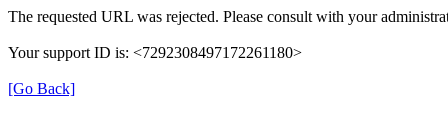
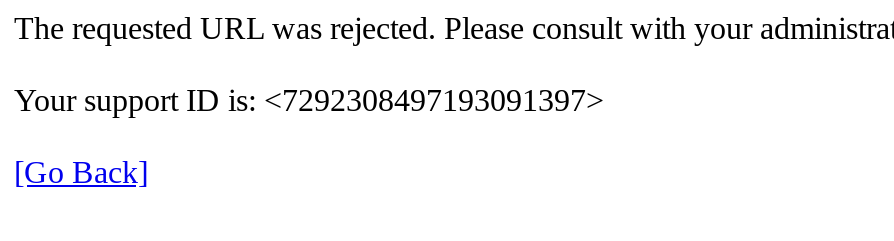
- Your support ID is: <7292308497172261180>
+ Your support ID is: <7292308497193091397>
